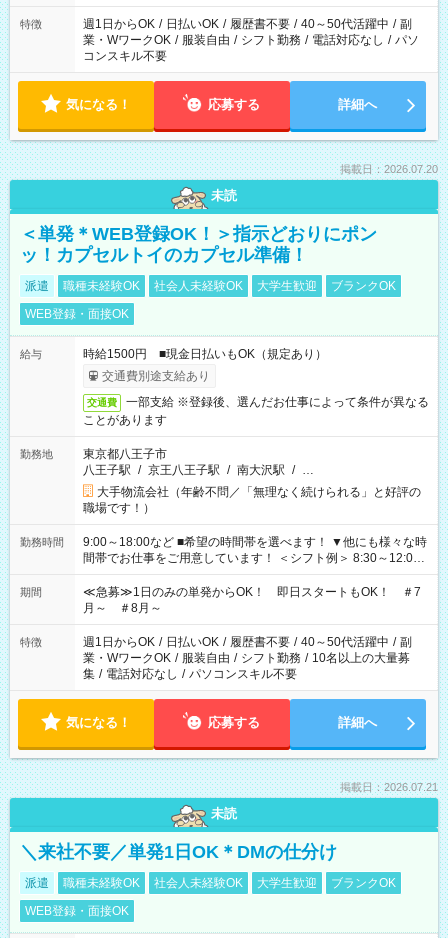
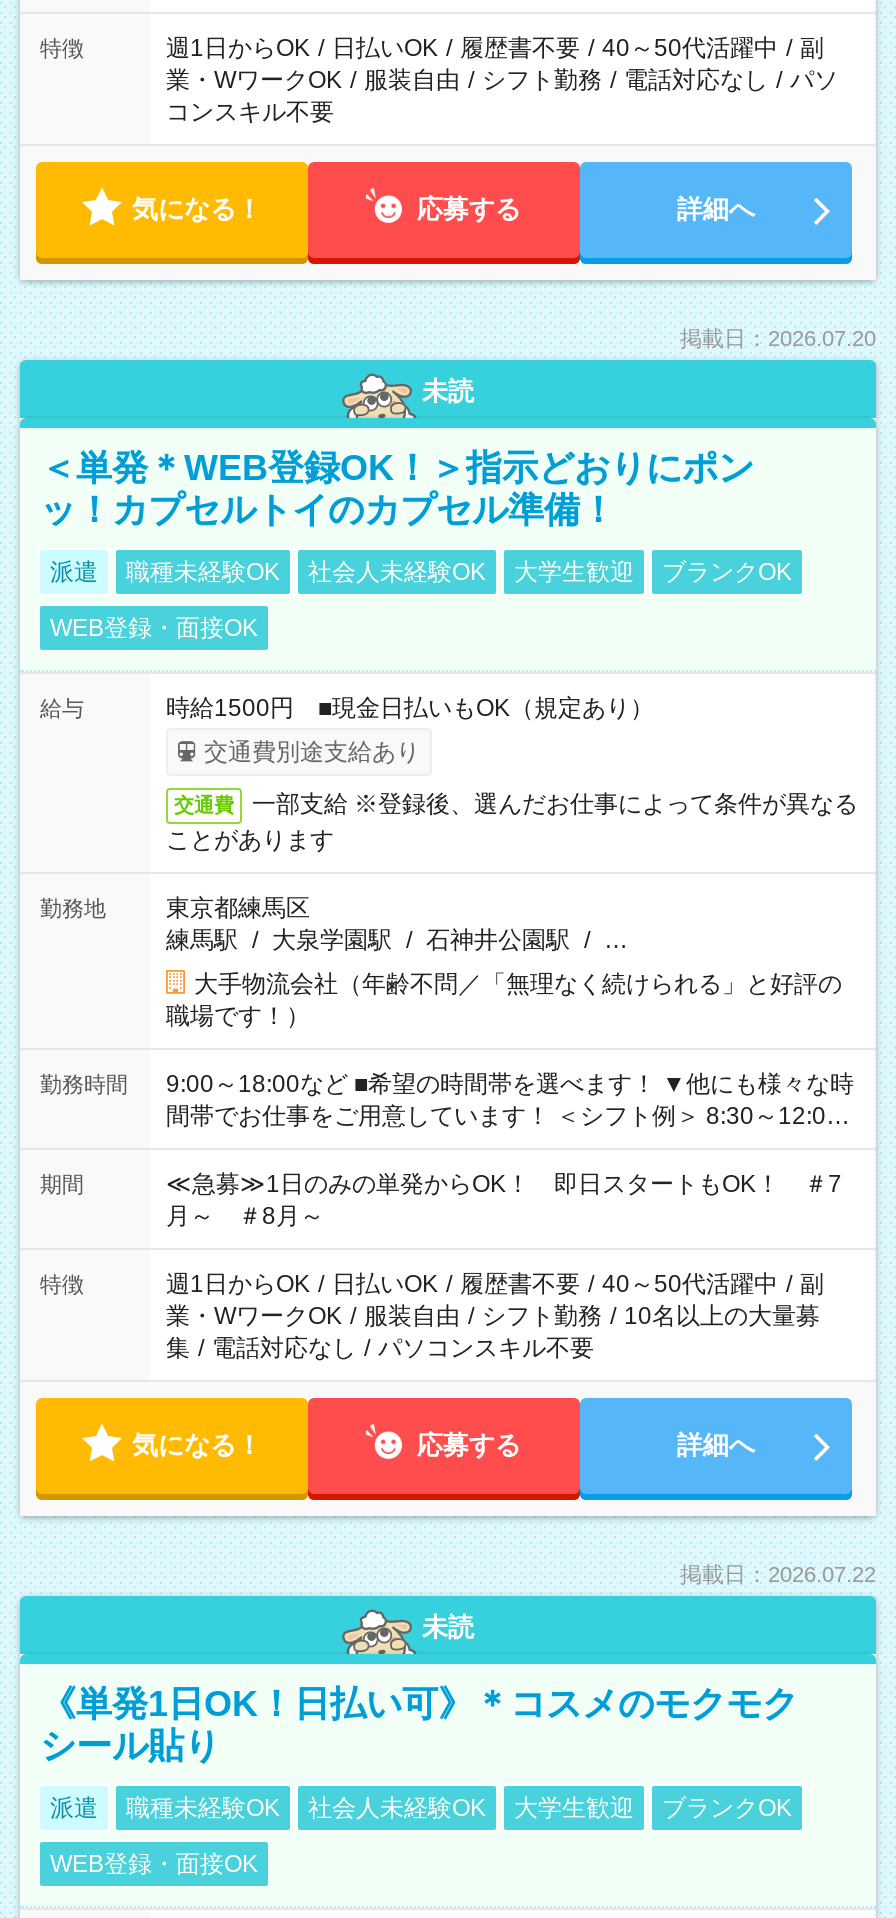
- 東京都八王子市
- 八王子駅 / 京王八王子駅 / 南大沢駅 / …
+ 東京都練馬区
+ 練馬駅 / 大泉学園駅 / 石神井公園駅 / …

- 掲載日：2026.07.21
+ 掲載日：2026.07.22

- ＼来社不要／単発1日OK＊DMの仕分け
+ 《単発1日OK！日払い可》＊コスメのモクモク
+ シール貼り
